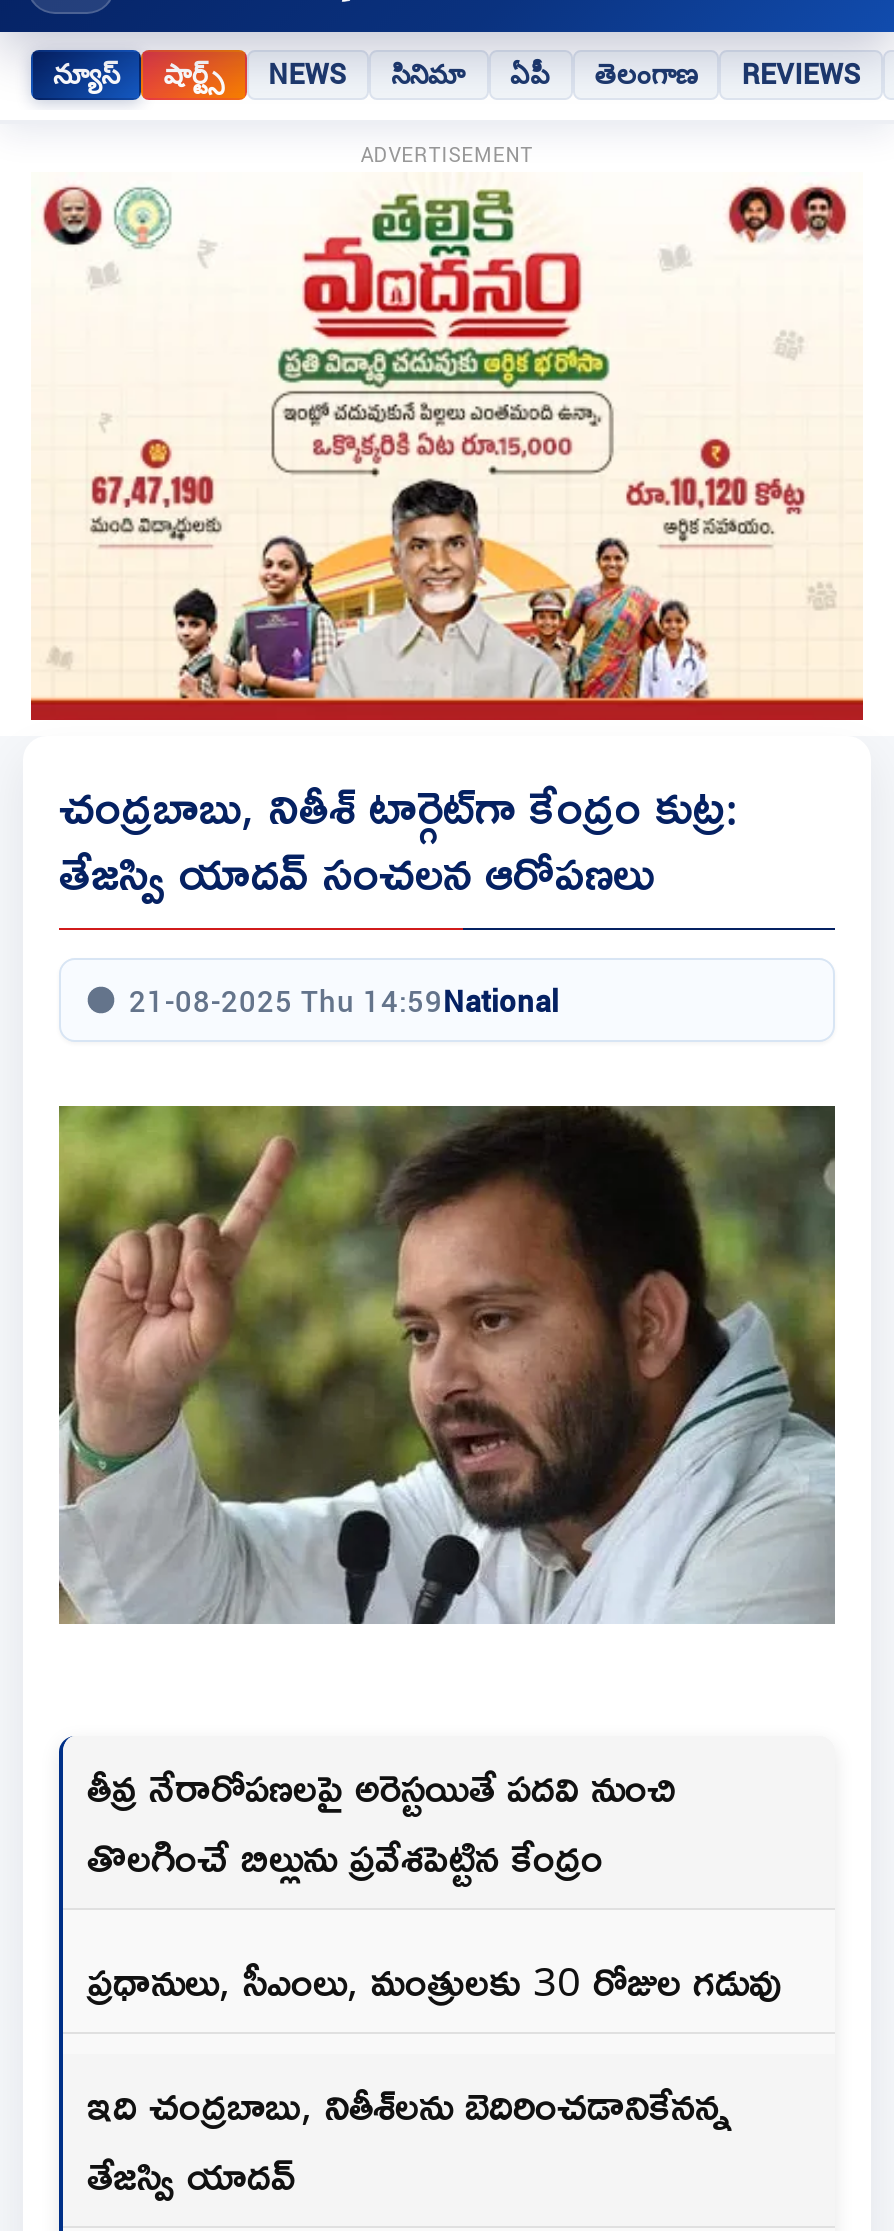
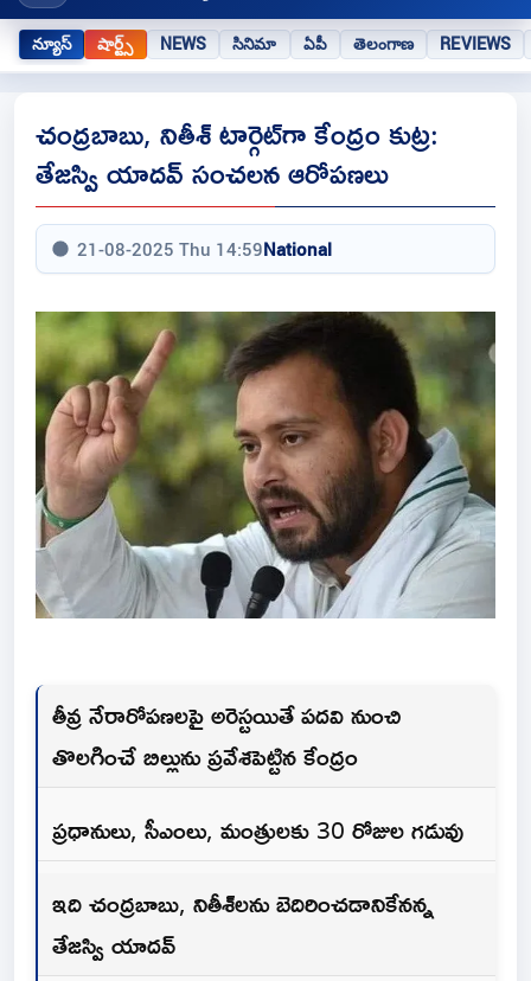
- ADVERTISEMENT

- [image]
